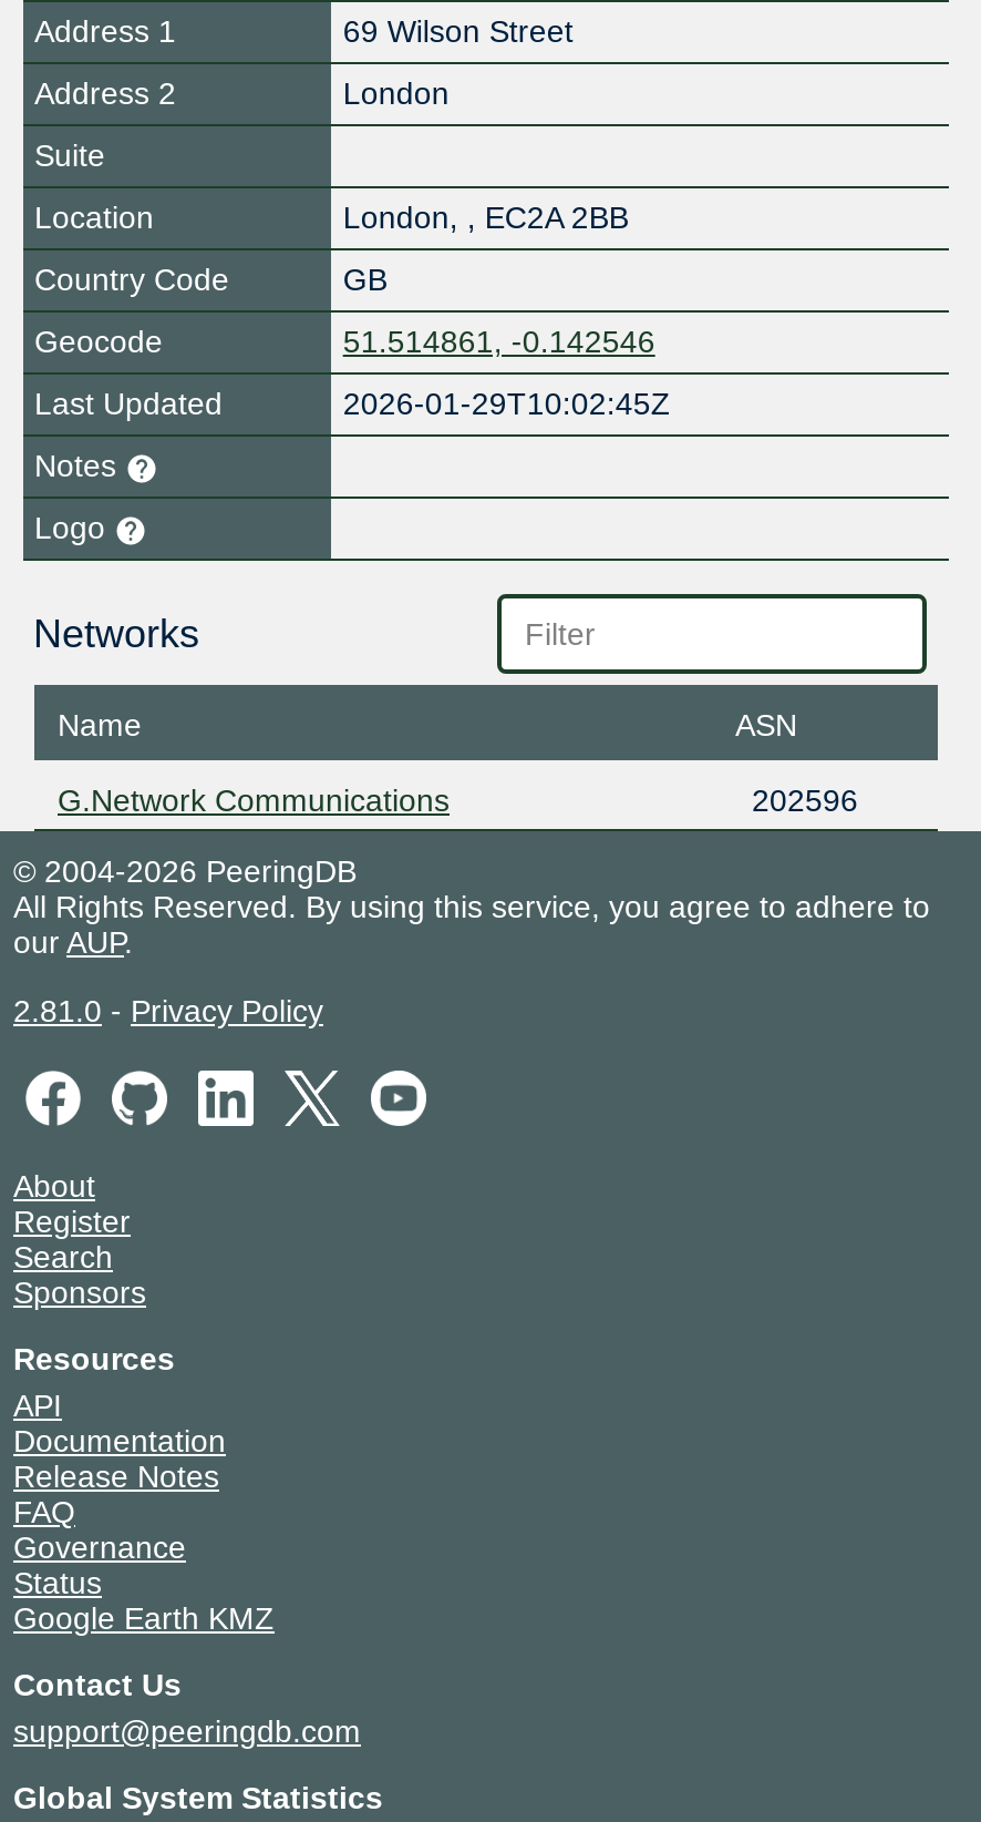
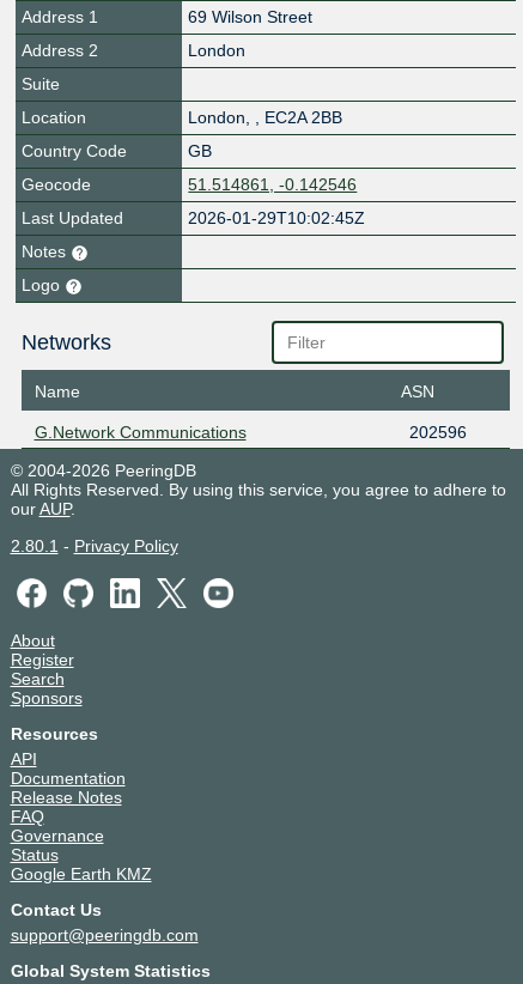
- 2.81.0 - Privacy Policy
+ 2.80.1 - Privacy Policy
